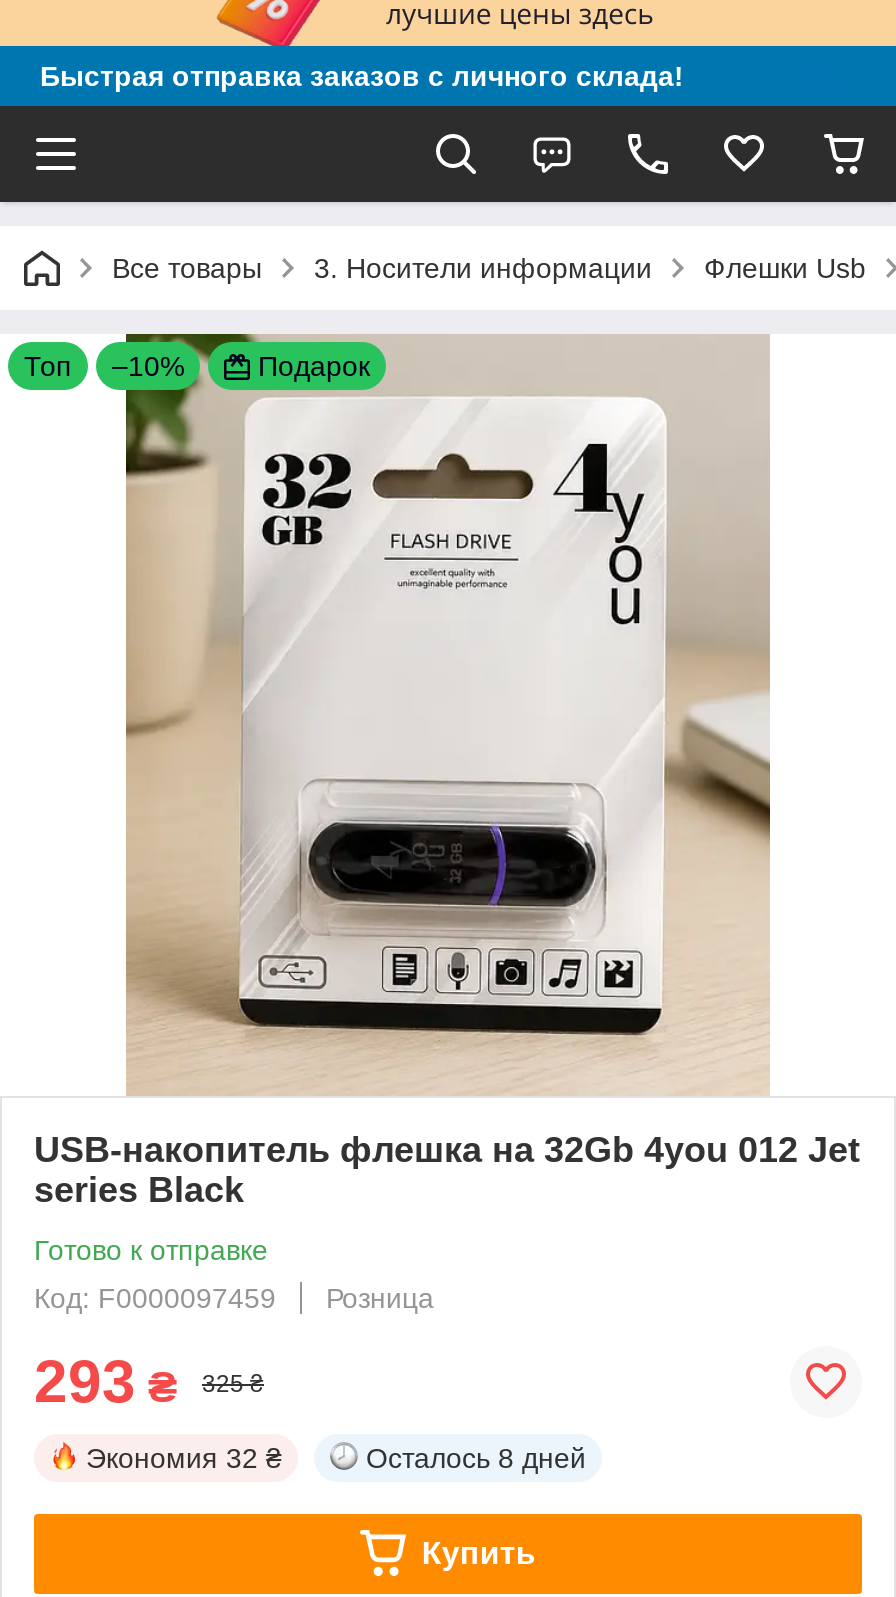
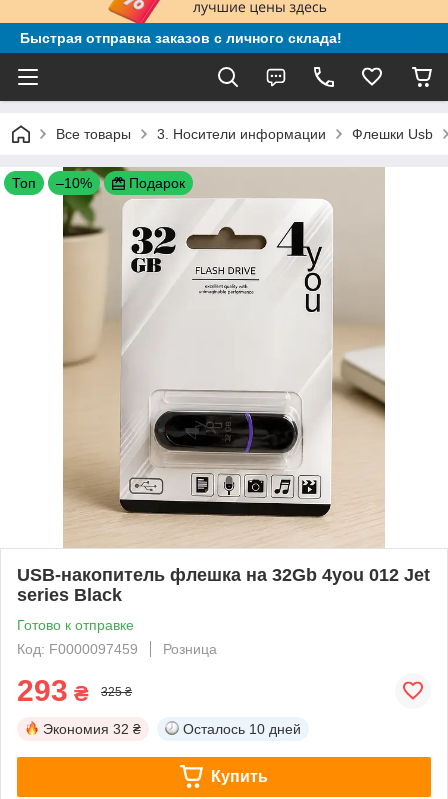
- Осталось 8 дней
+ Осталось 10 дней
